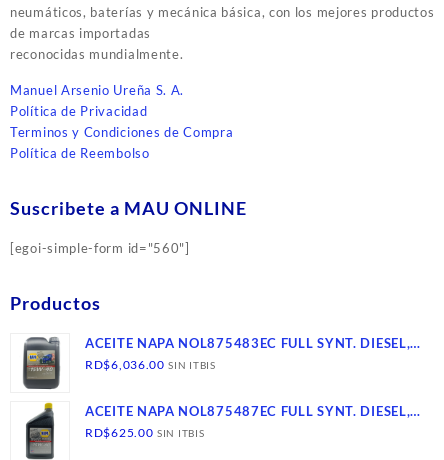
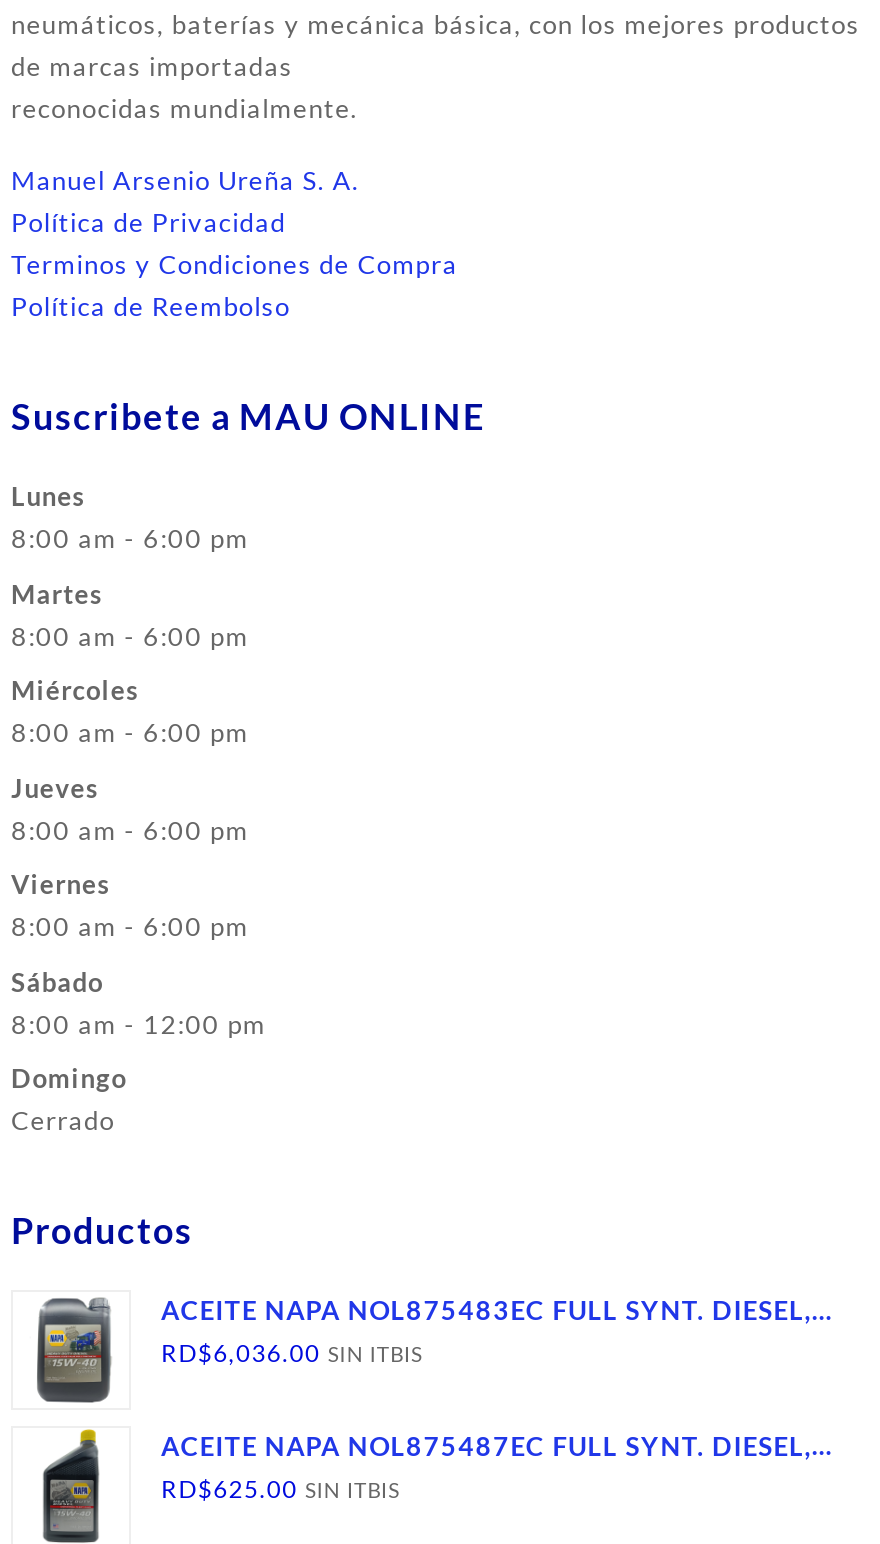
- [egoi-simple-form id="560"]
+ Lunes
+ 8:00 am - 6:00 pm
+ Martes
+ 8:00 am - 6:00 pm
+ Miércoles
+ 8:00 am - 6:00 pm
+ Jueves
+ 8:00 am - 6:00 pm
+ Viernes
+ 8:00 am - 6:00 pm
+ Sábado
+ 8:00 am - 12:00 pm
+ Domingo
+ Cerrado
